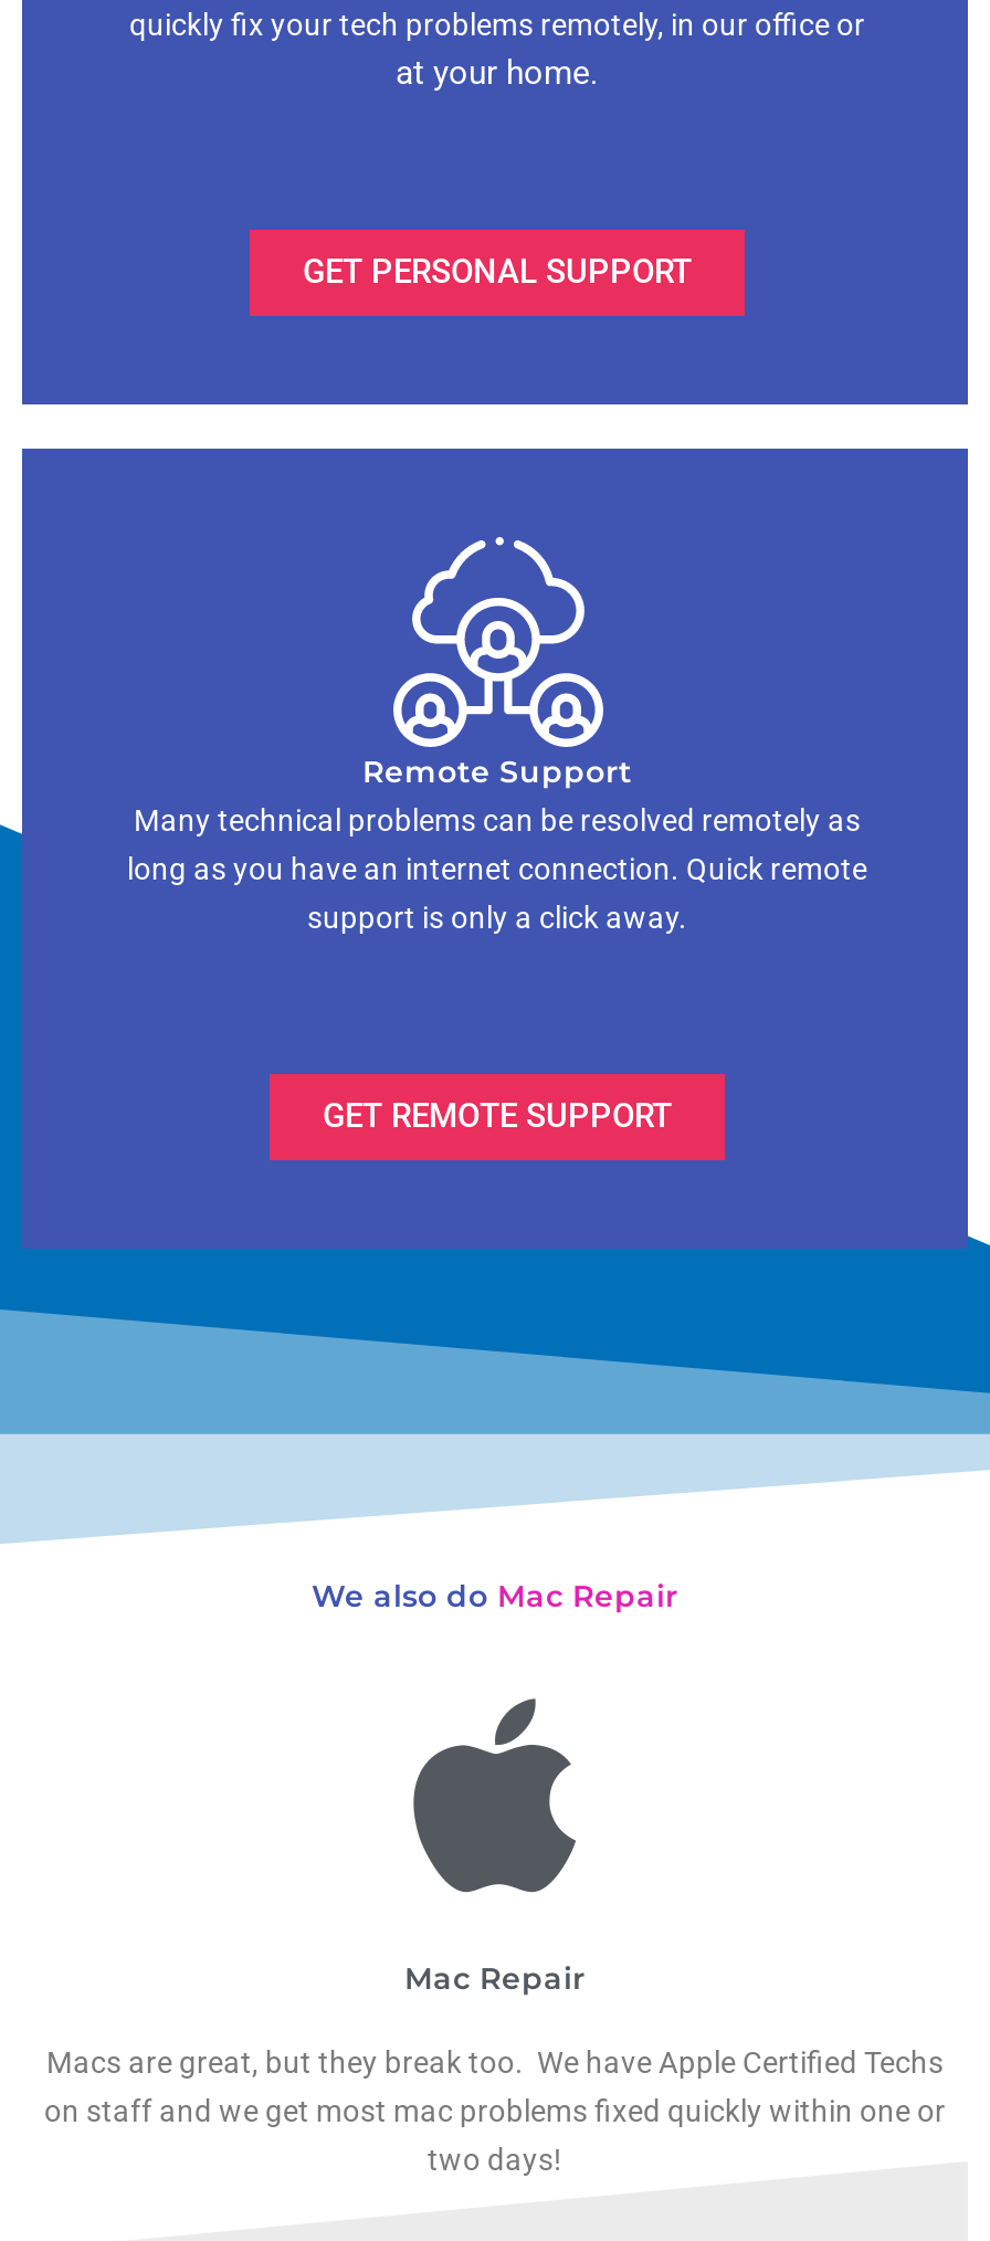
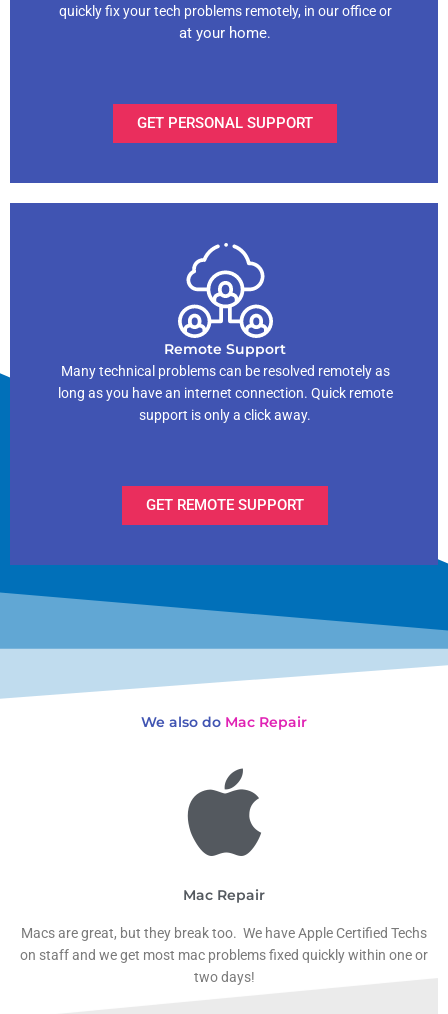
- We also do Mac Repa
+ We also do Mac Repair
